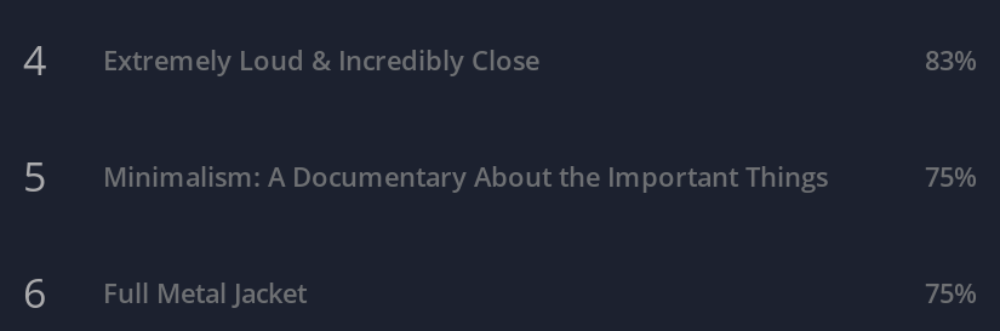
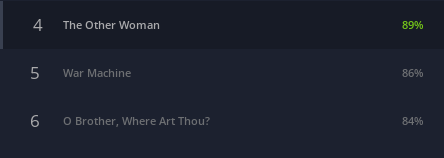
- Extremely Loud & Incredibly Close
- 83%
+ The Other Woman
+ 89%

- Minimalism: A Documentary About the Important Things
- 75%
+ War Machine
+ 86%

- Full Metal Jacket
- 75%
+ O Brother, Where Art Thou?
+ 84%
